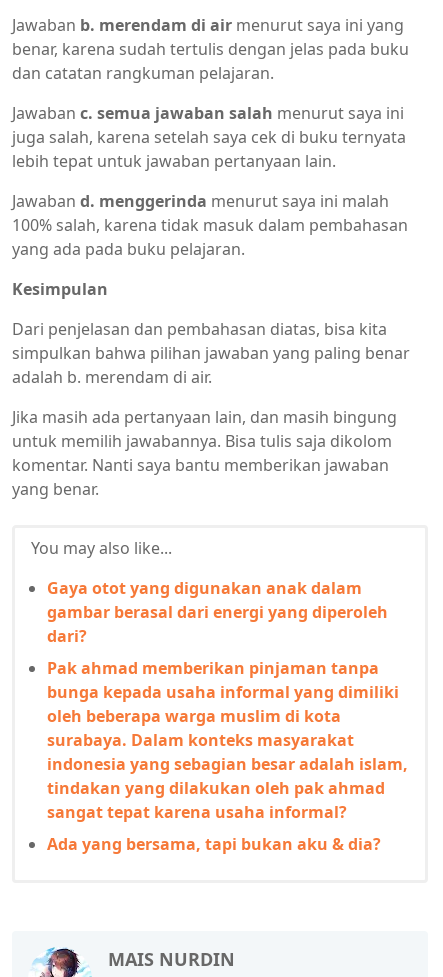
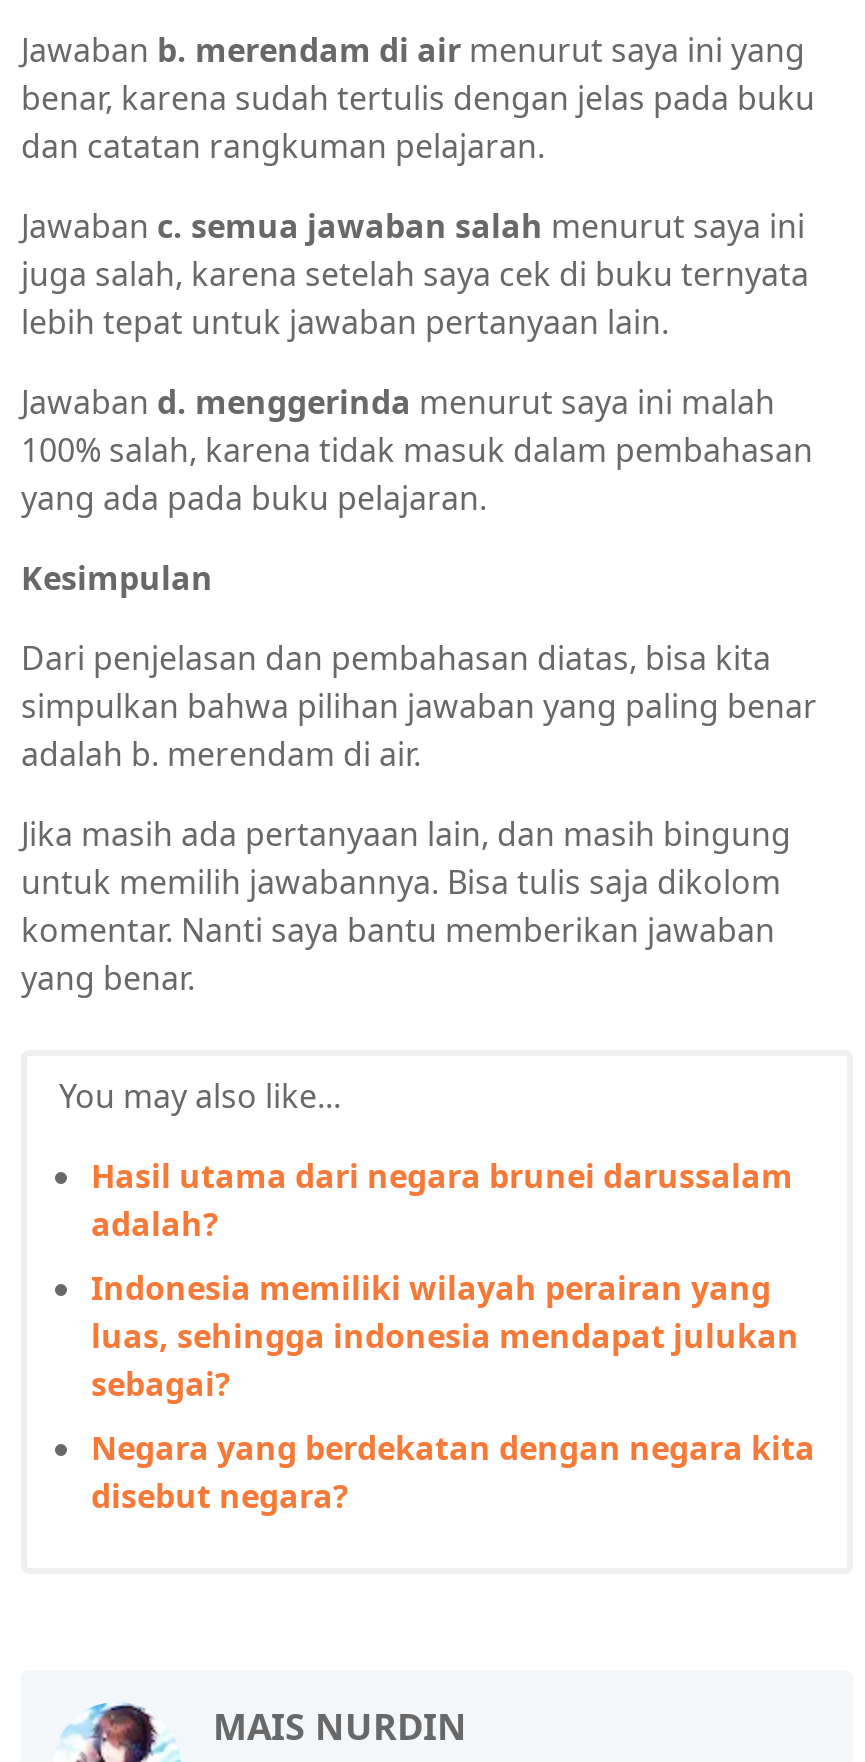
- Gaya otot yang digunakan anak dalam
- gambar berasal dari energi yang diperoleh
- dari?
+ Hasil utama dari negara brunei darussalam
+ adalah?

- Pak ahmad memberikan pinjaman tanpa
- bunga kepada usaha informal yang dimiliki
- oleh beberapa warga muslim di kota
- surabaya. Dalam konteks masyarakat
- indonesia yang sebagian besar adalah islam,
- tindakan yang dilakukan oleh pak ahmad
- sangat tepat karena usaha informal?
+ Indonesia memiliki wilayah perairan yang
+ luas, sehingga indonesia mendapat julukan
+ sebagai?

- Ada yang bersama, tapi bukan aku & dia?
+ Negara yang berdekatan dengan negara kita
+ disebut negara?
